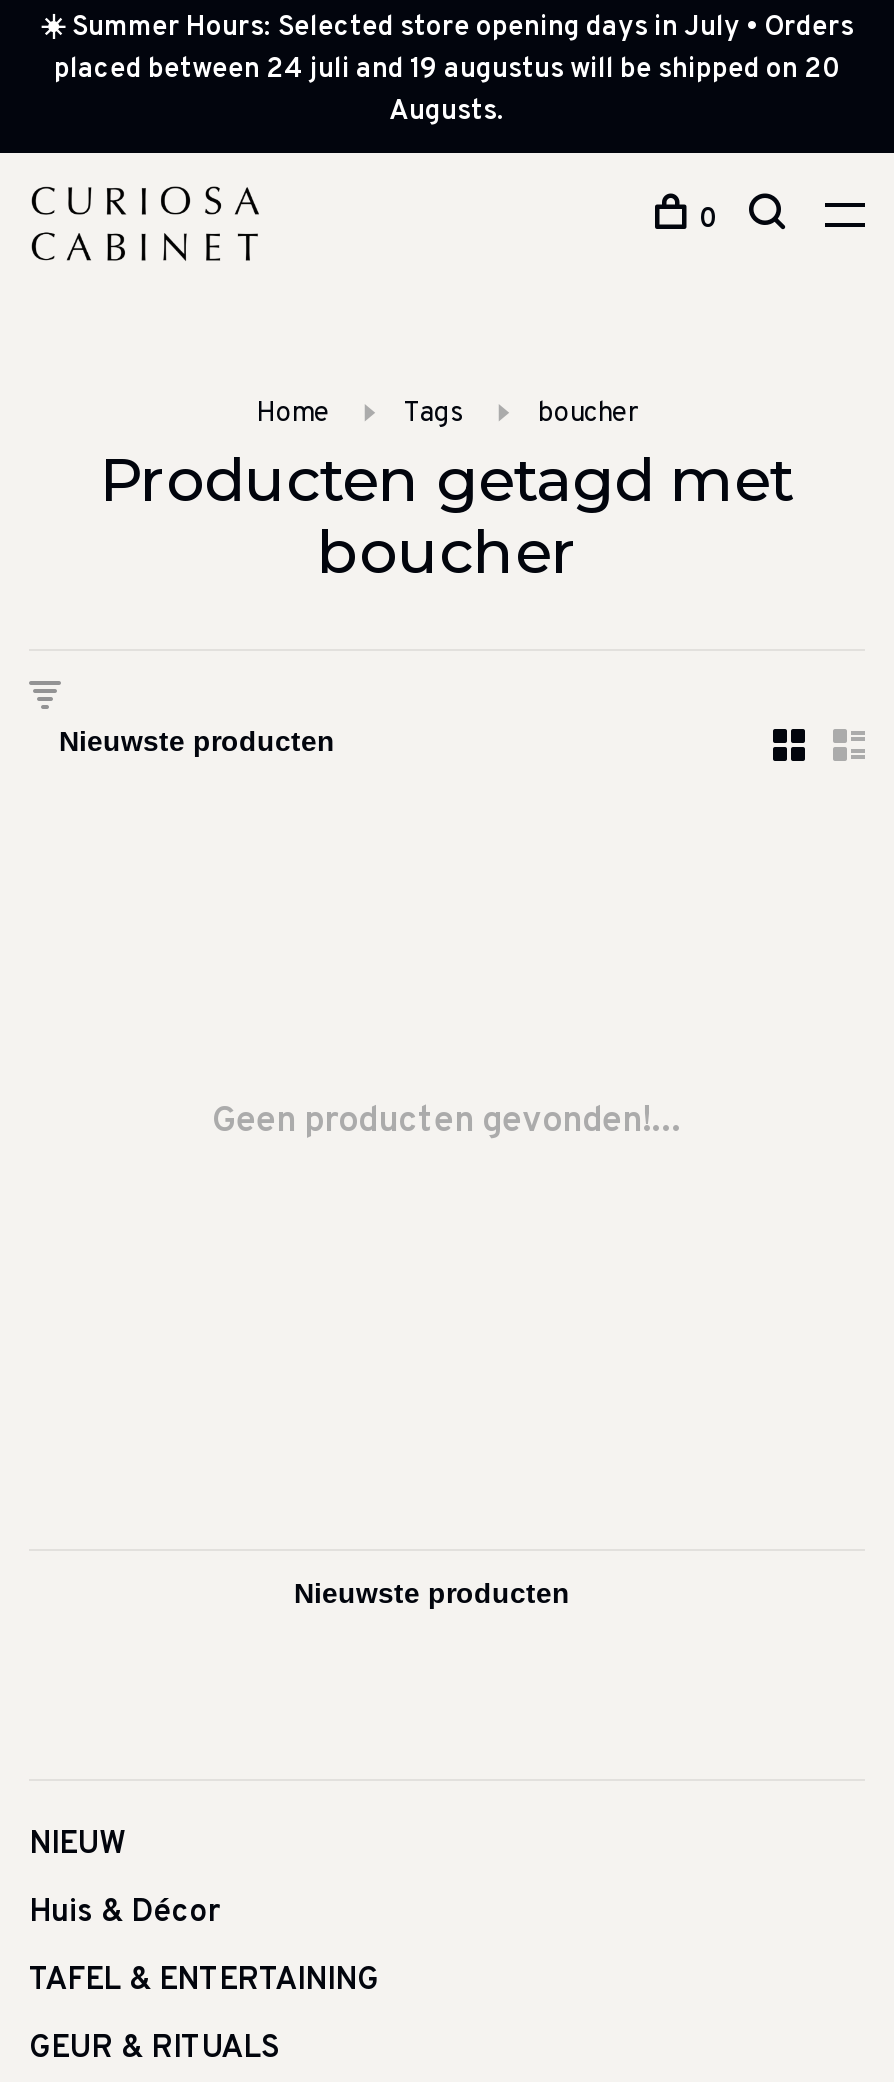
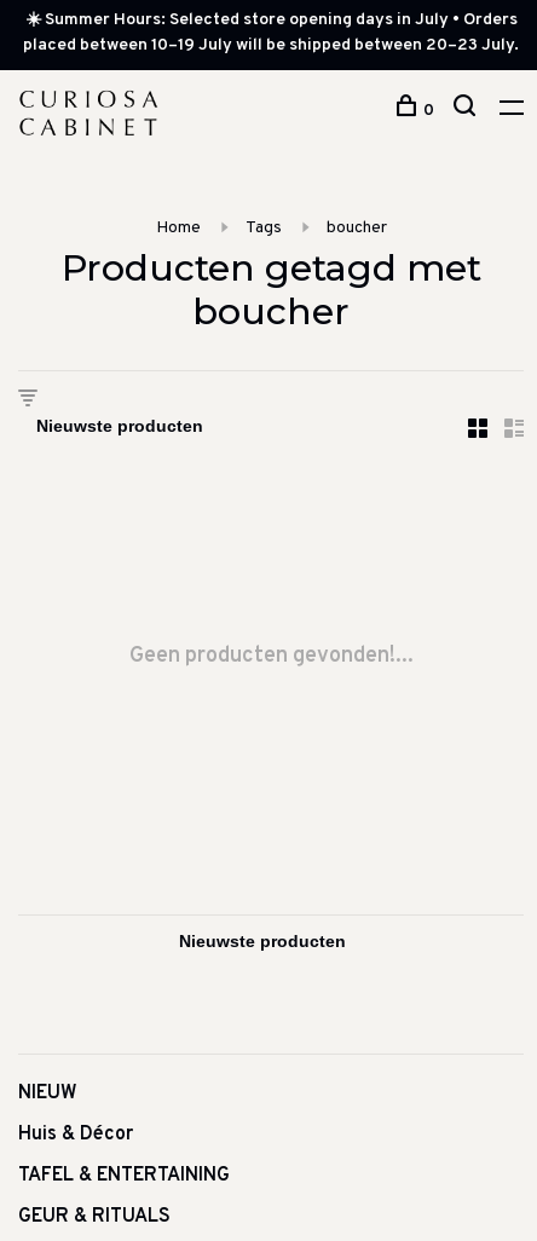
- placed between 24 juli and 19 augustus will be shipped on 20
- Augusts.
+ placed between 10–19 July will be shipped between 20–23 July.
